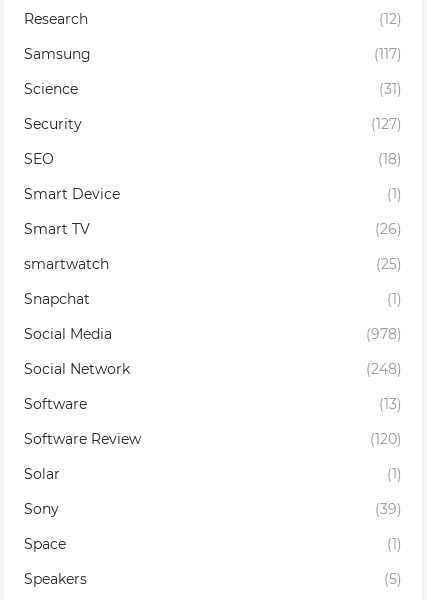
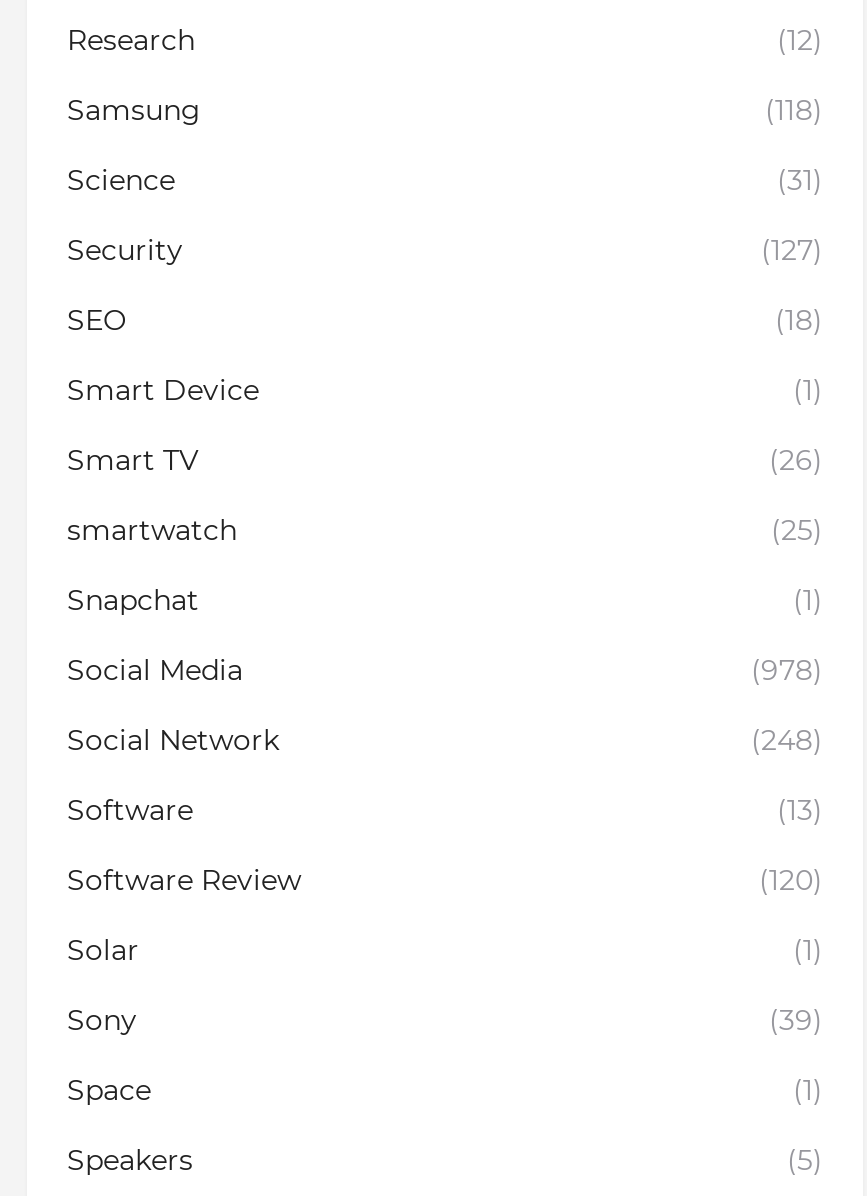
- (117)
+ (118)
